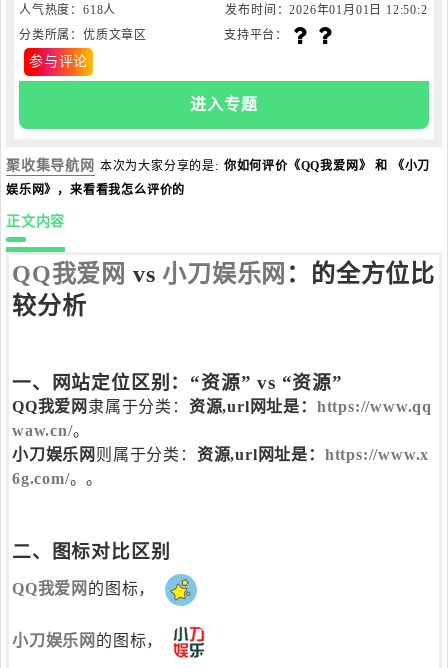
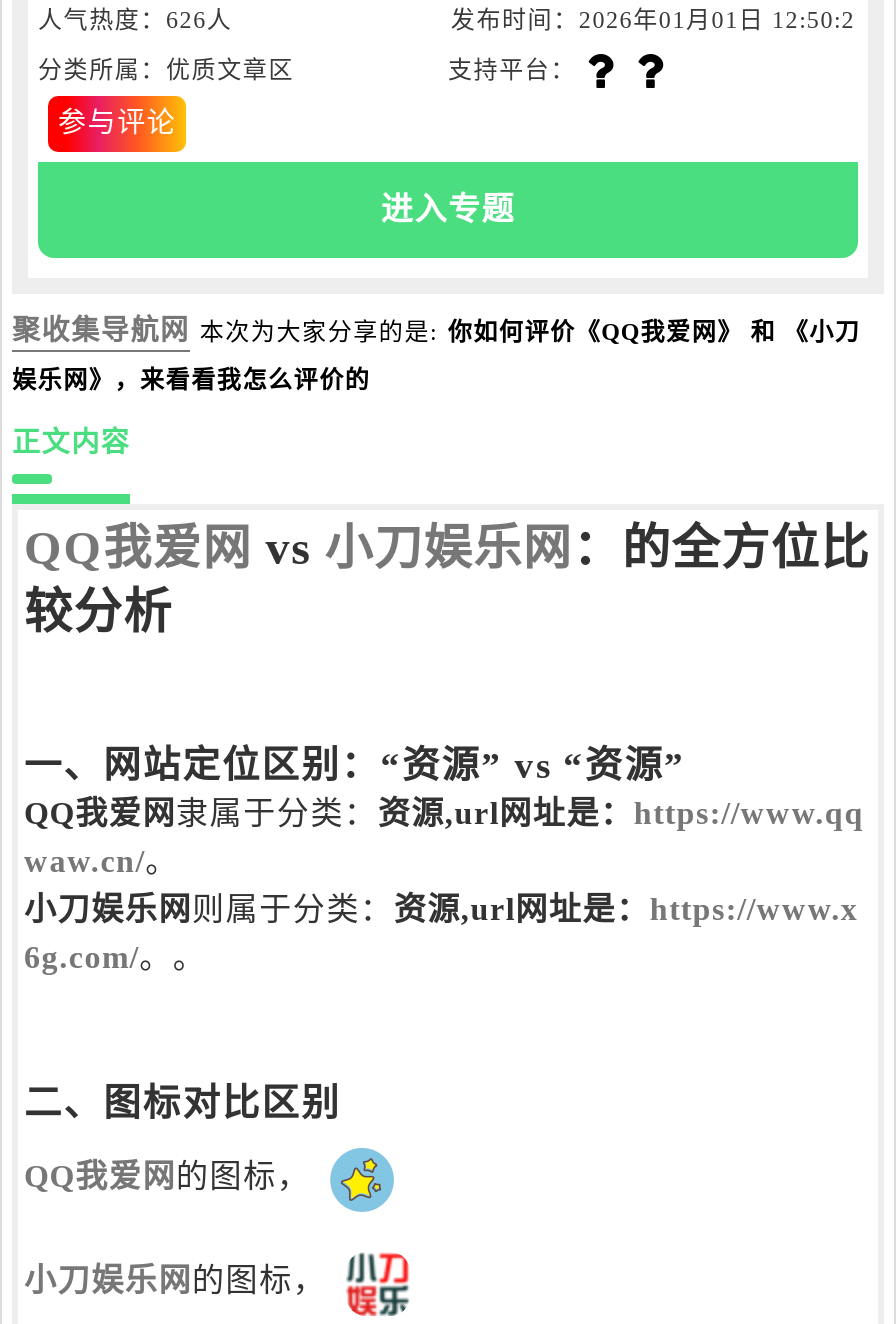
- 人气热度：618人
+ 人气热度：626人
